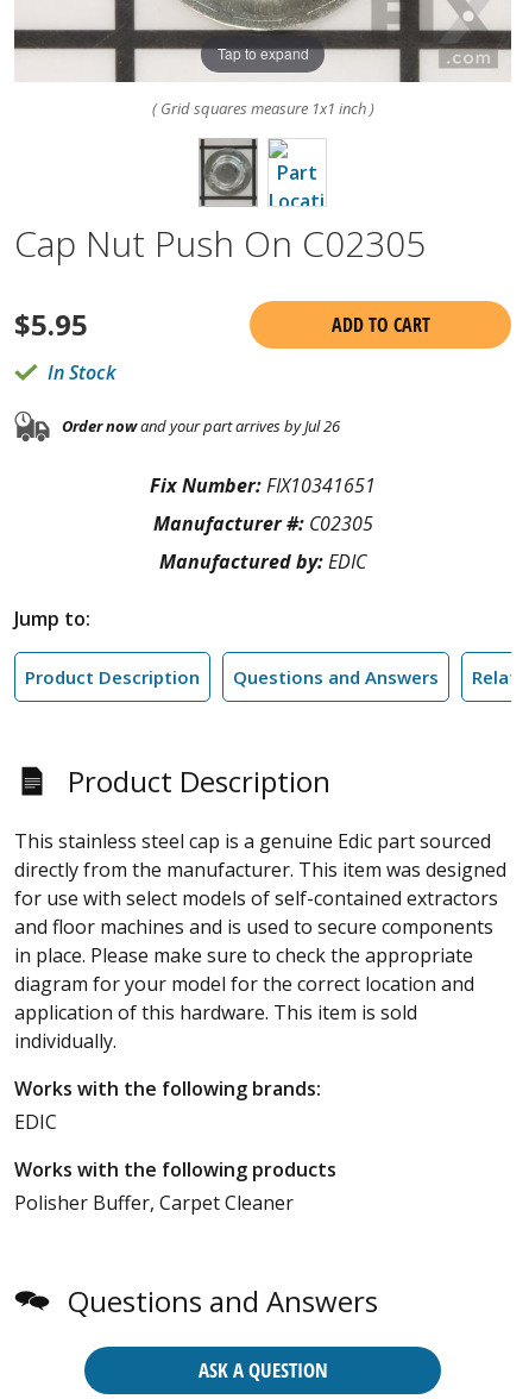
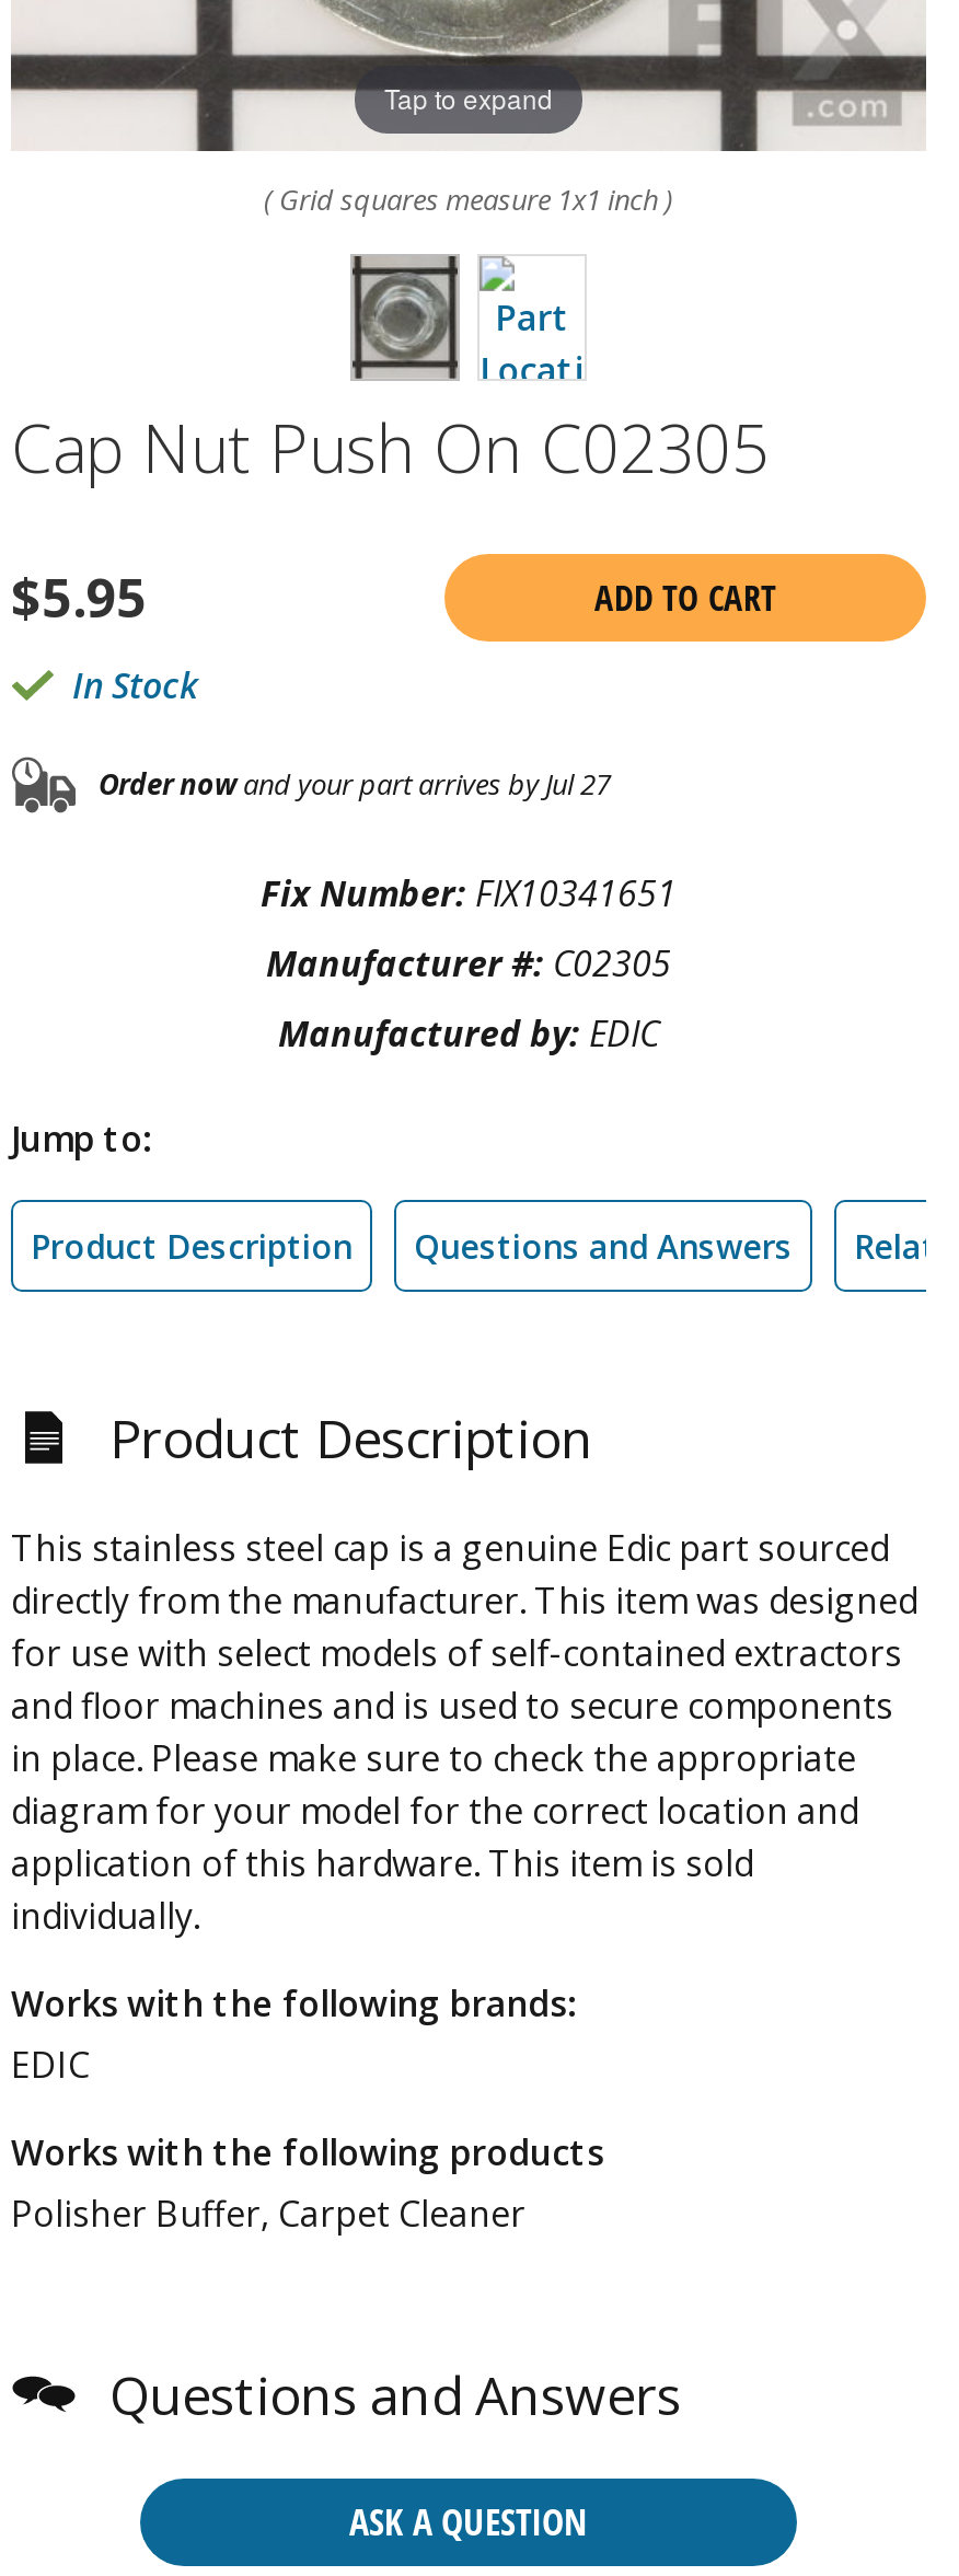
- Order nowand your part arrives by Jul 26
+ Order nowand your part arrives by Jul 27
